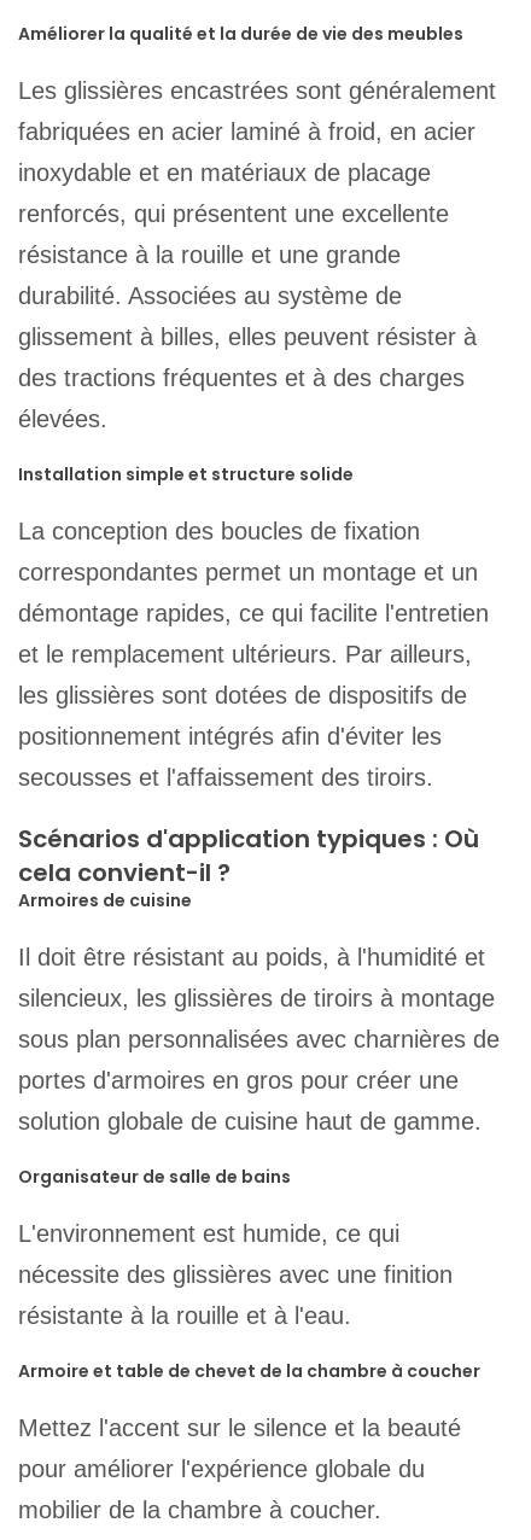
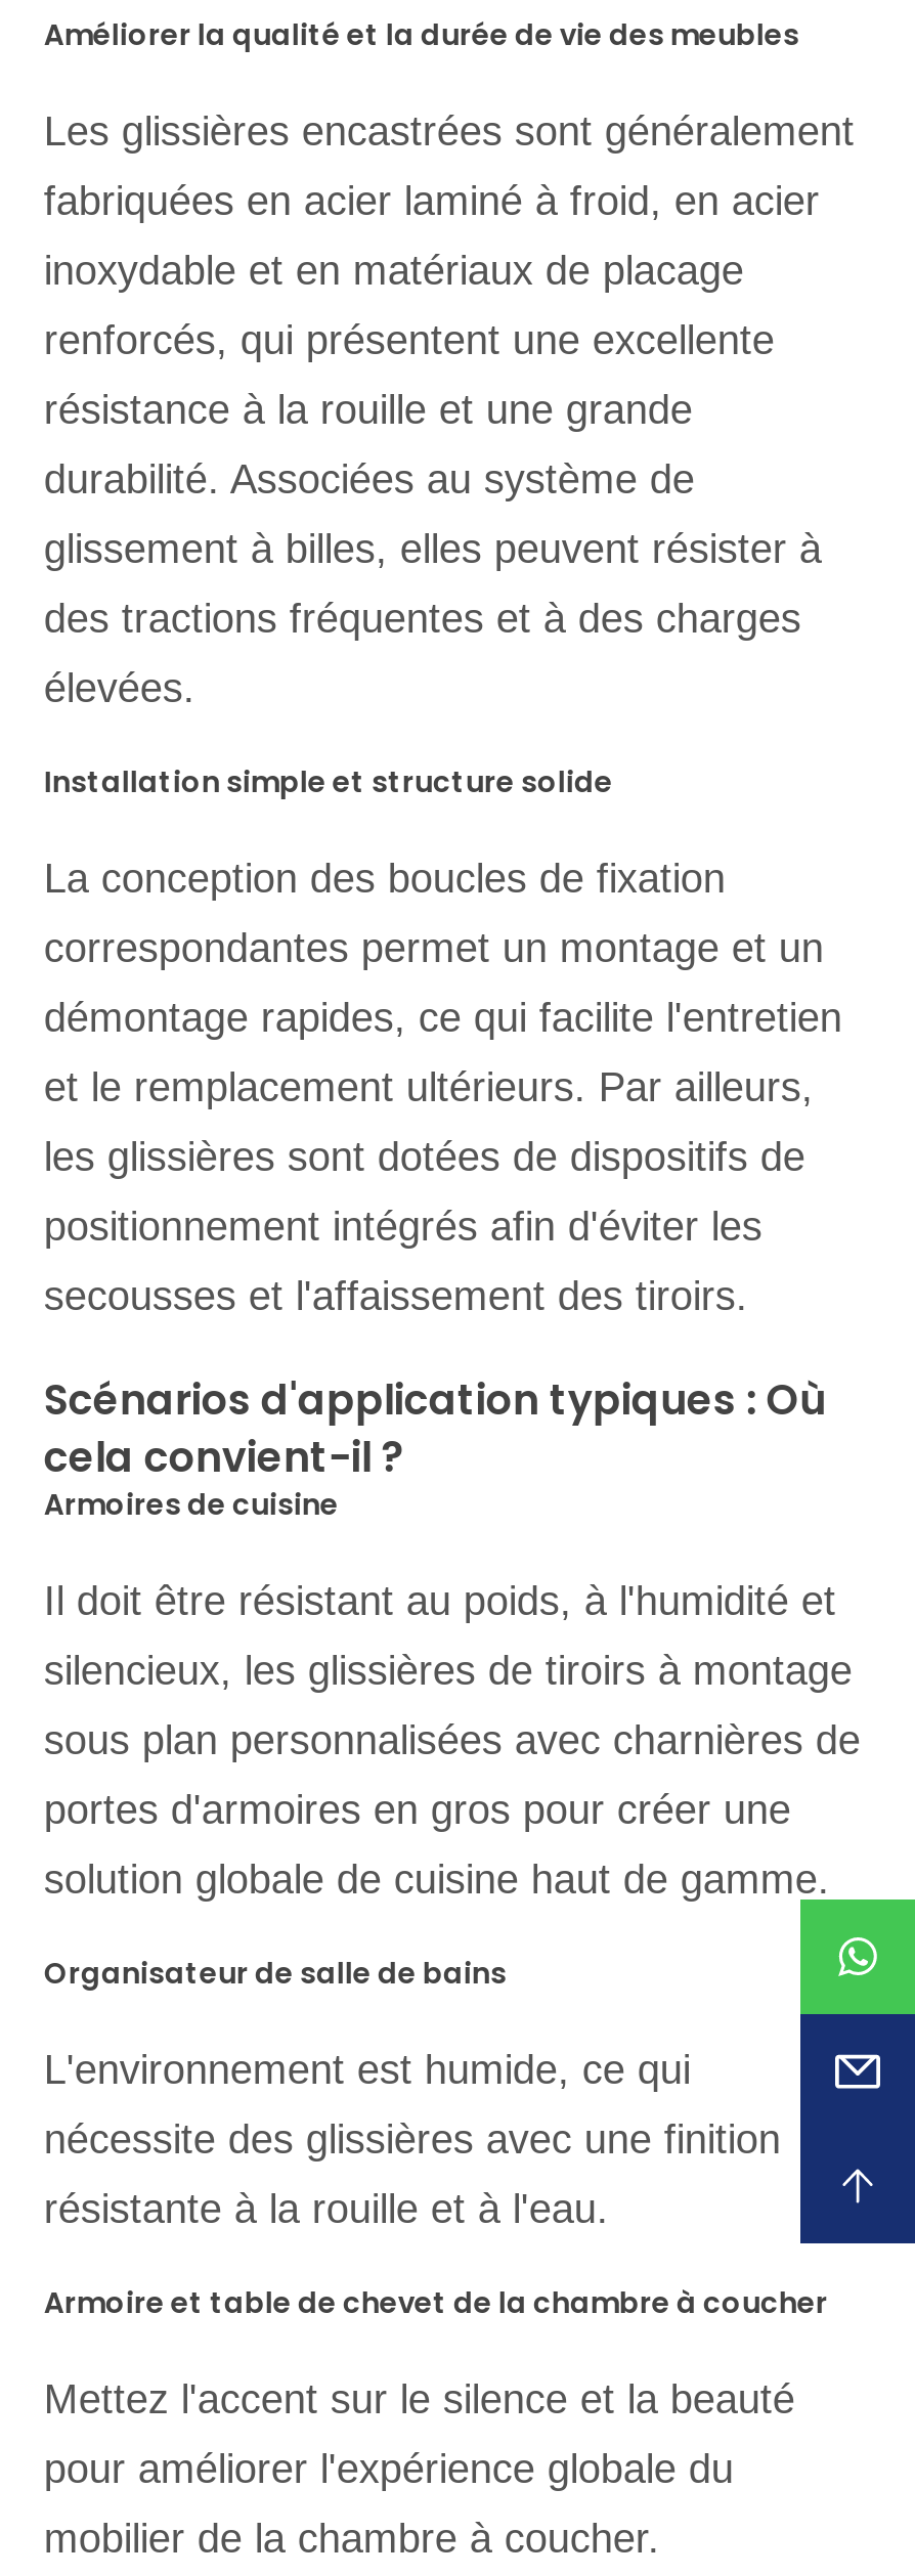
+ [image]
